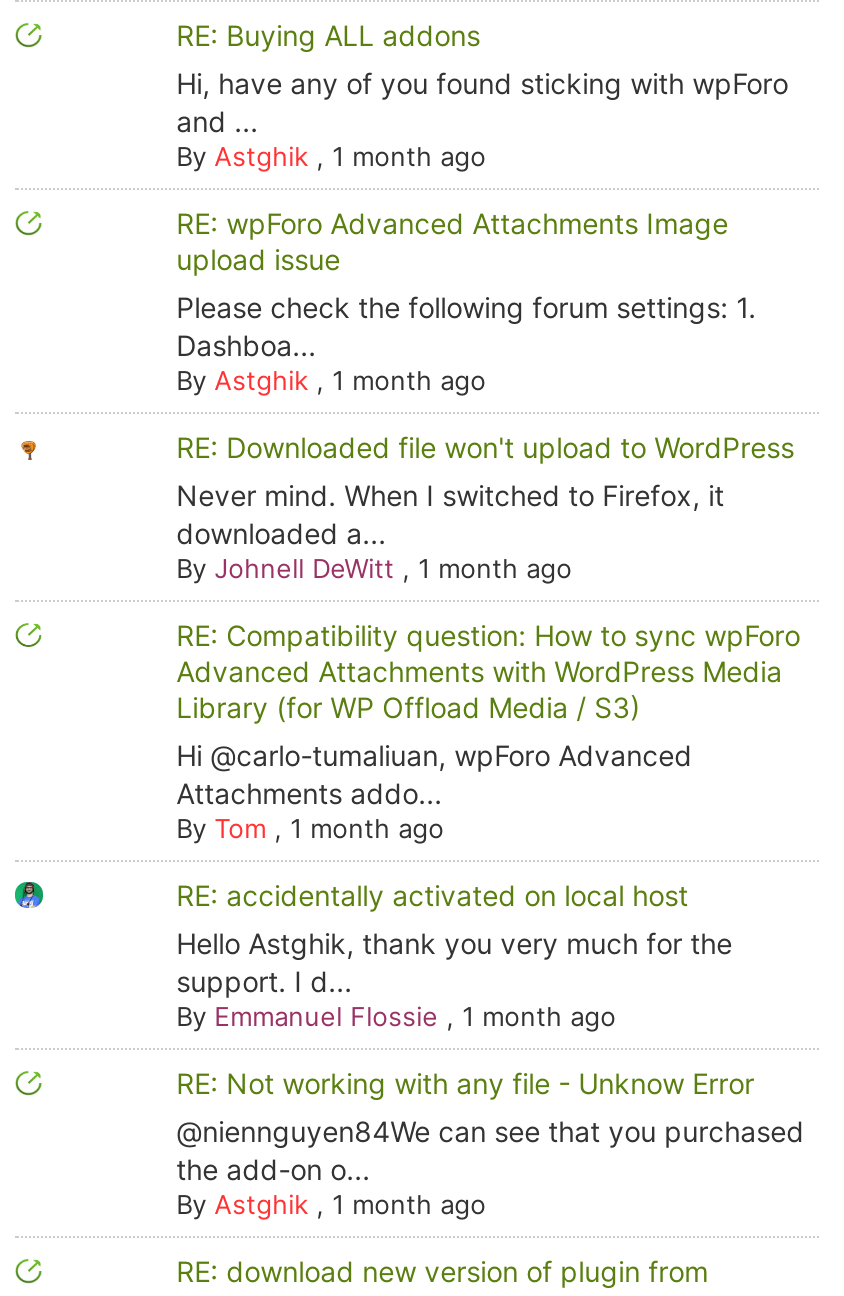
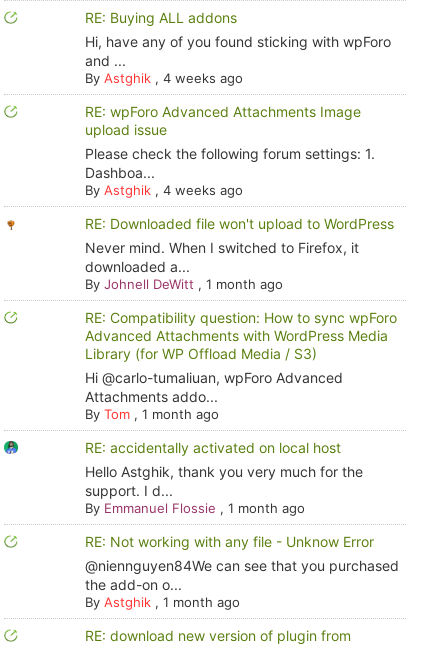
- By Astghik, 1 month ago
+ By Astghik, 4 weeks ago

- By Astghik, 1 month ago
+ By Astghik, 4 weeks ago
